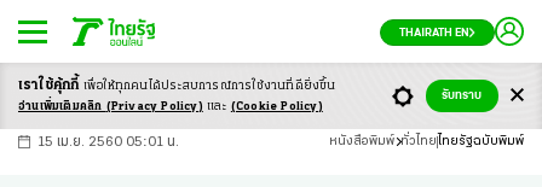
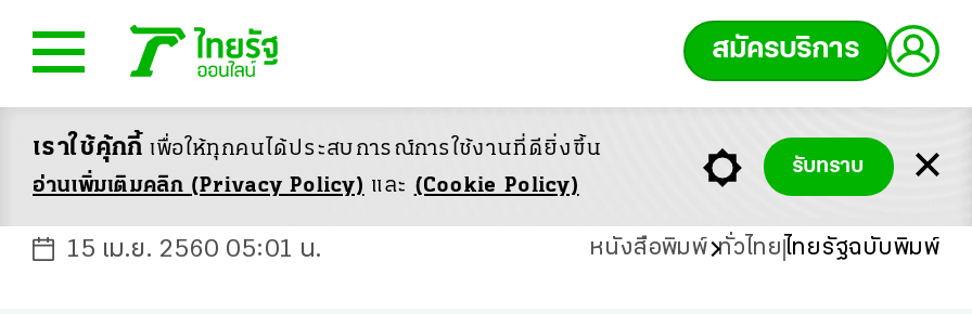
- THAIRATH EN
+ สมัครบริการ
